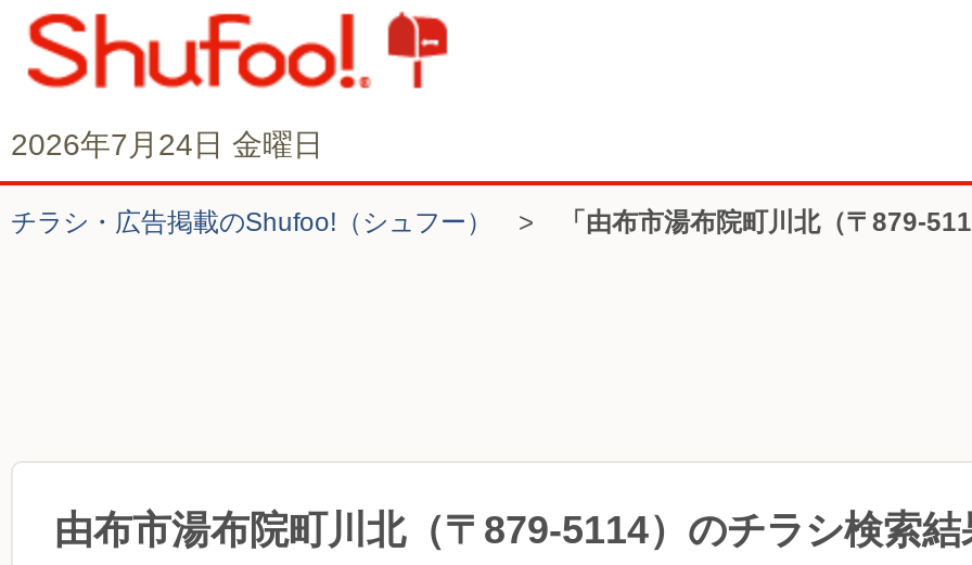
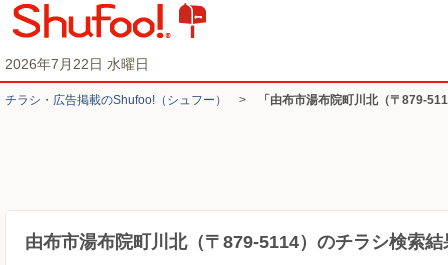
- 2026年7月24日 金曜日
+ 2026年7月22日 水曜日
